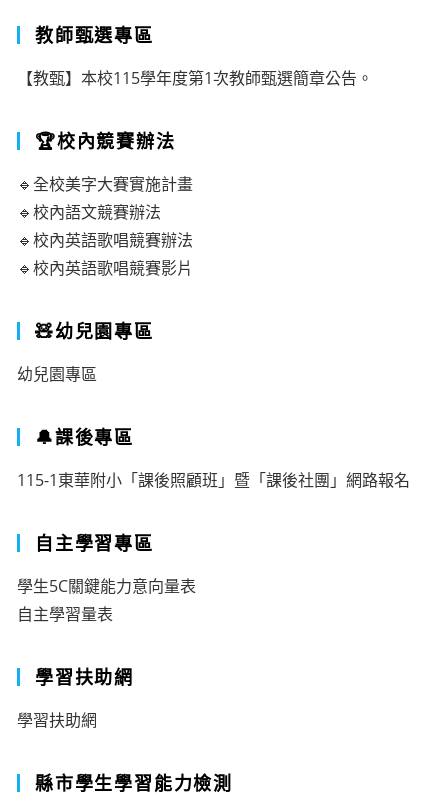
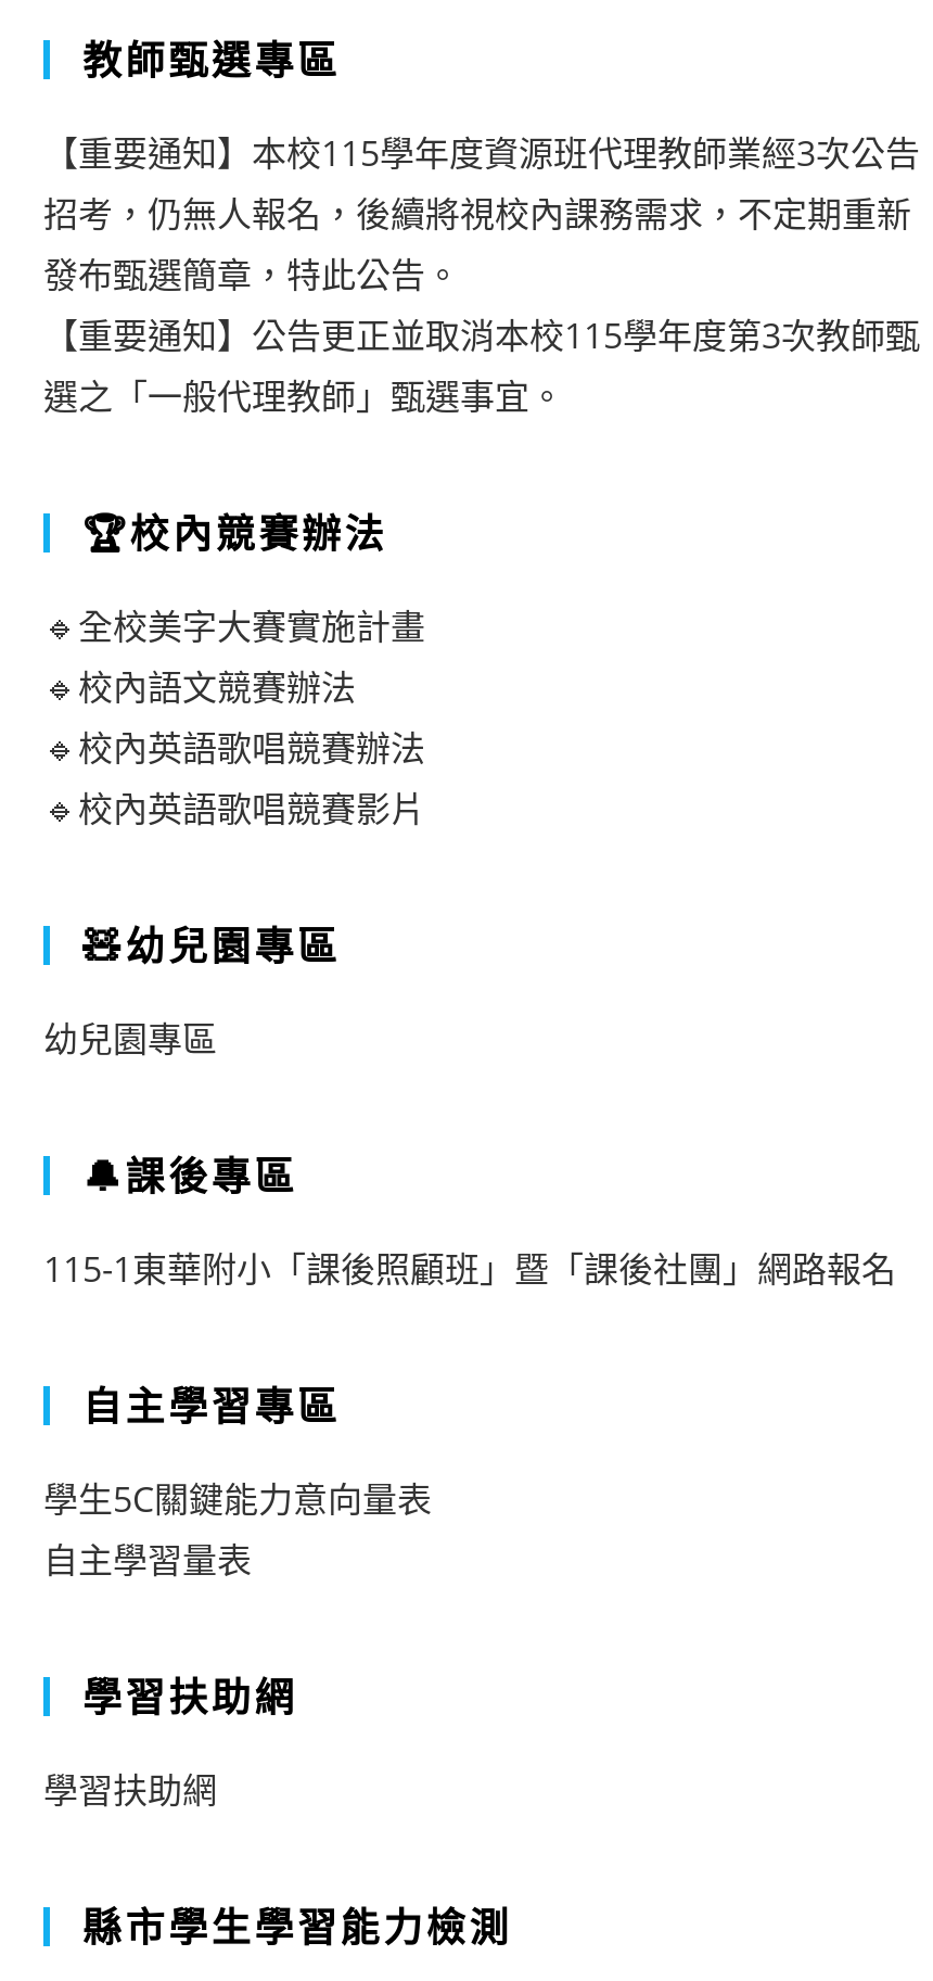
- 【教甄】本校115學年度第1次教師甄選簡章公告。
+ 【重要通知】本校115學年度資源班代理教師業經3次公告
+ 招考，仍無人報名，後續將視校內課務需求，不定期重新
+ 發布甄選簡章，特此公告。
+ 【重要通知】公告更正並取消本校115學年度第3次教師甄
+ 選之「一般代理教師」甄選事宜。
